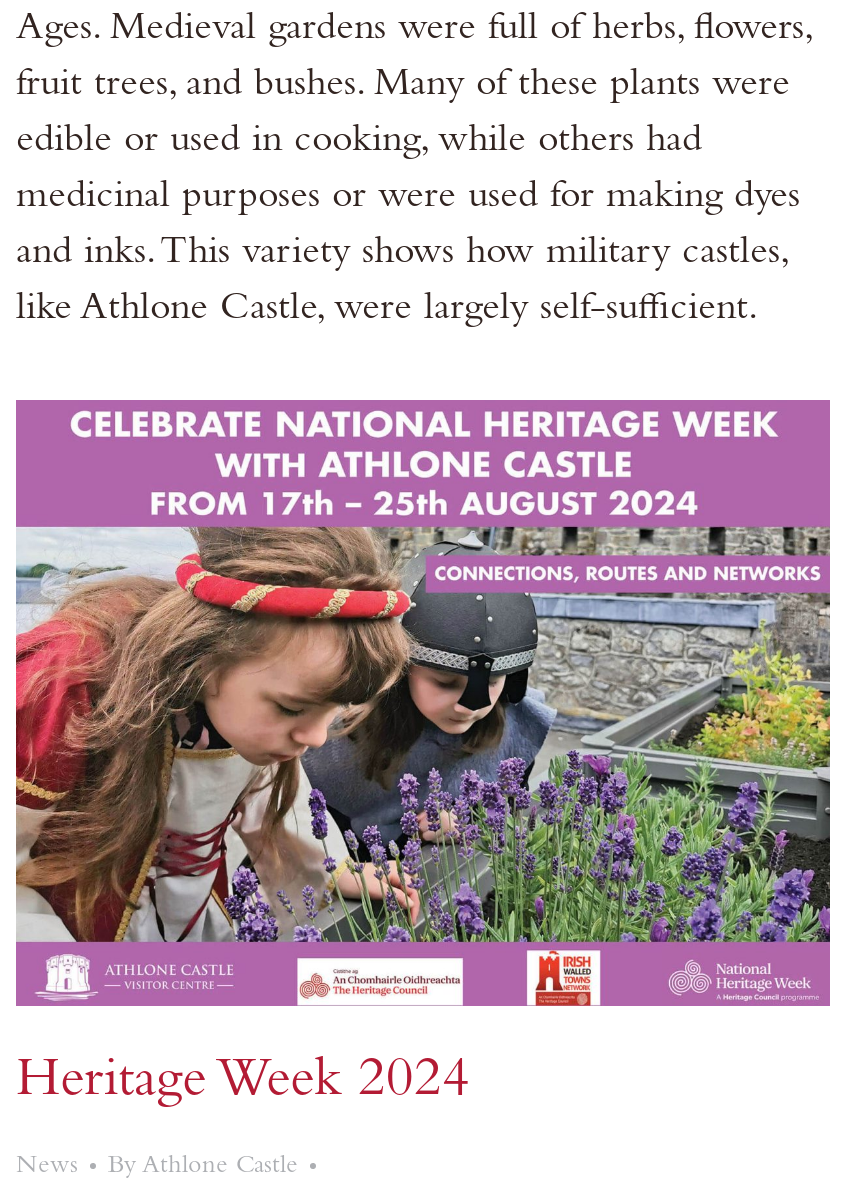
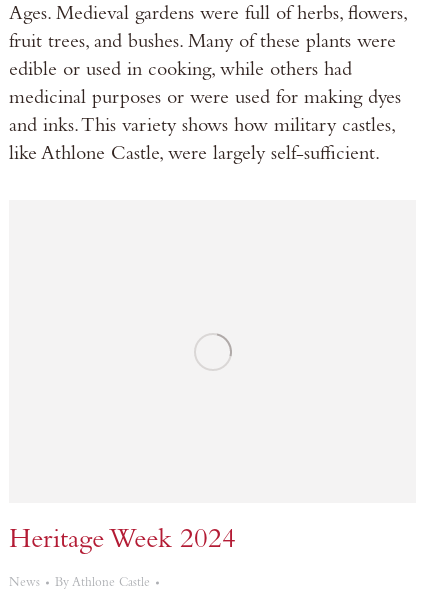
- [image]
